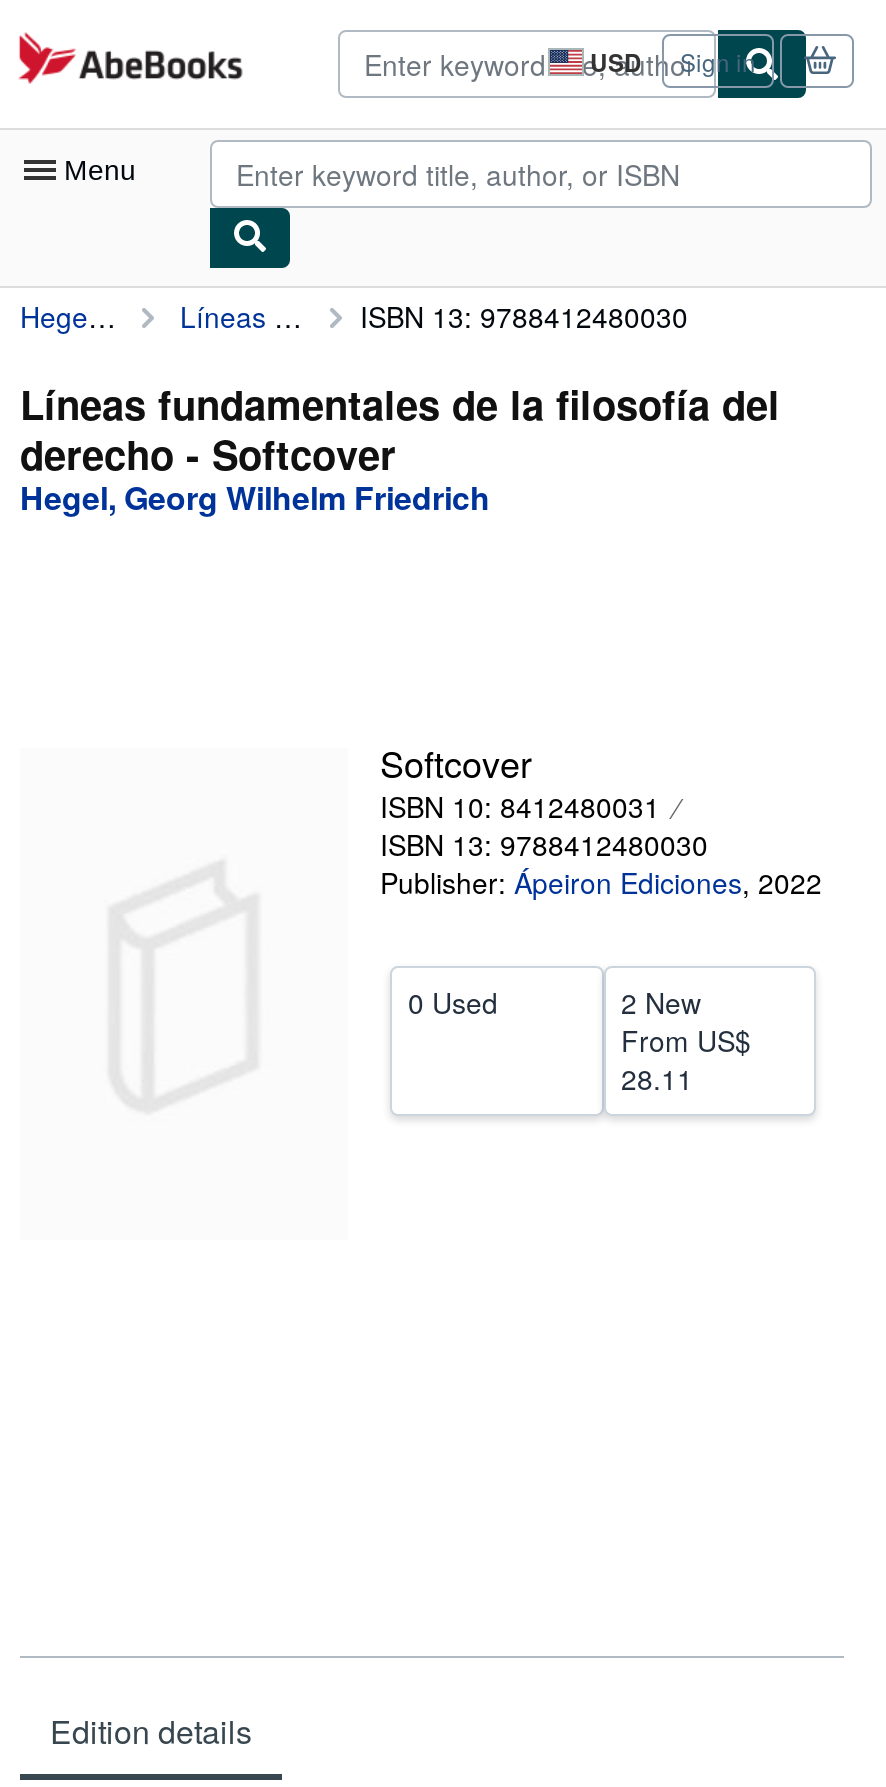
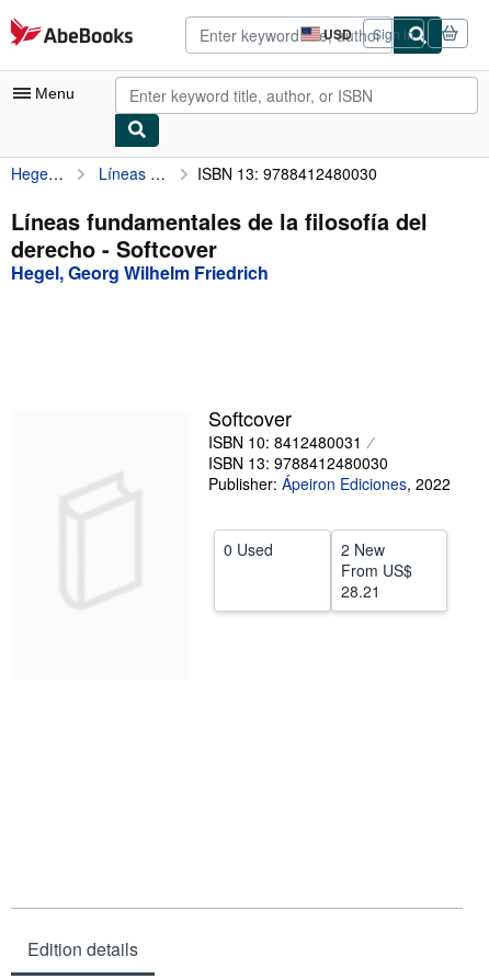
- 28.11
+ 28.21
